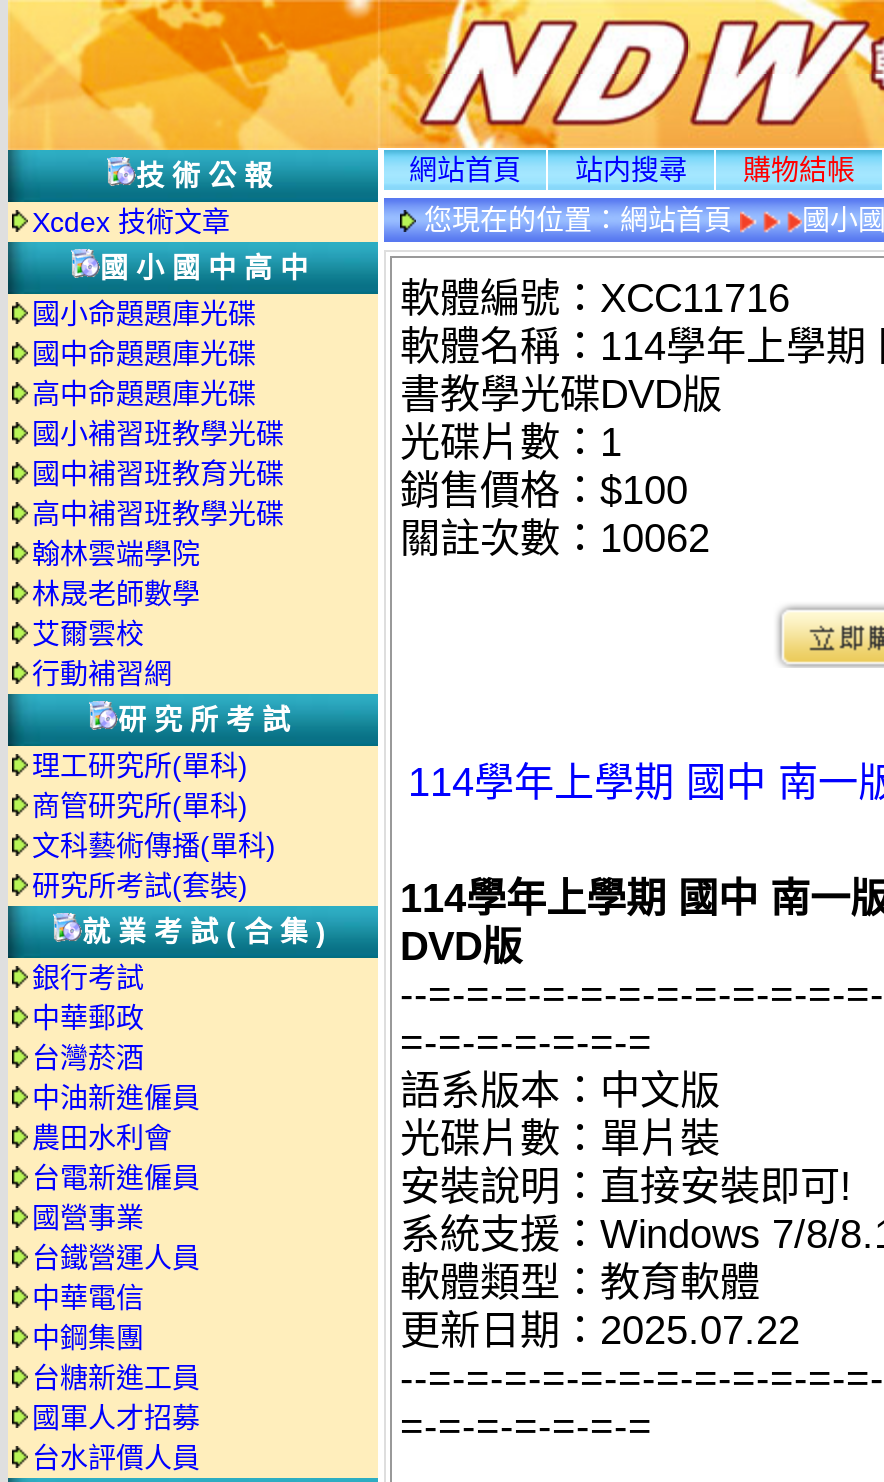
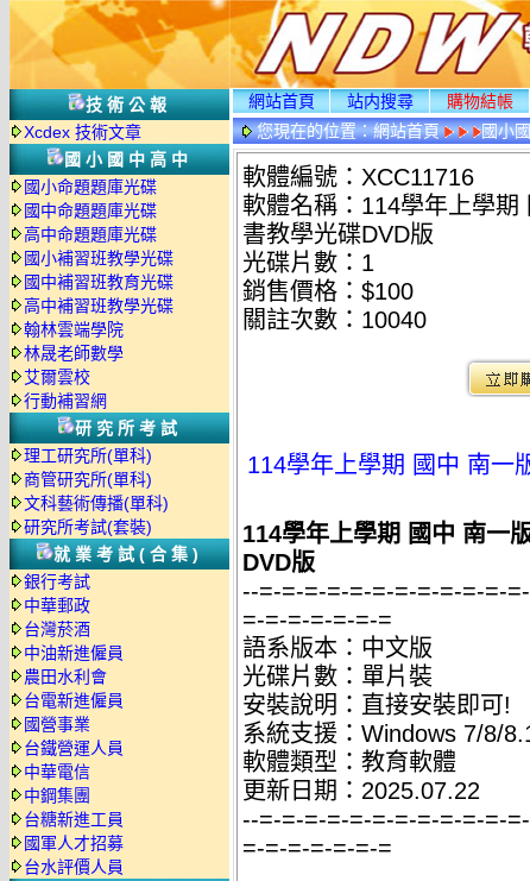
- 關註次數：10062
+ 關註次數：10040
